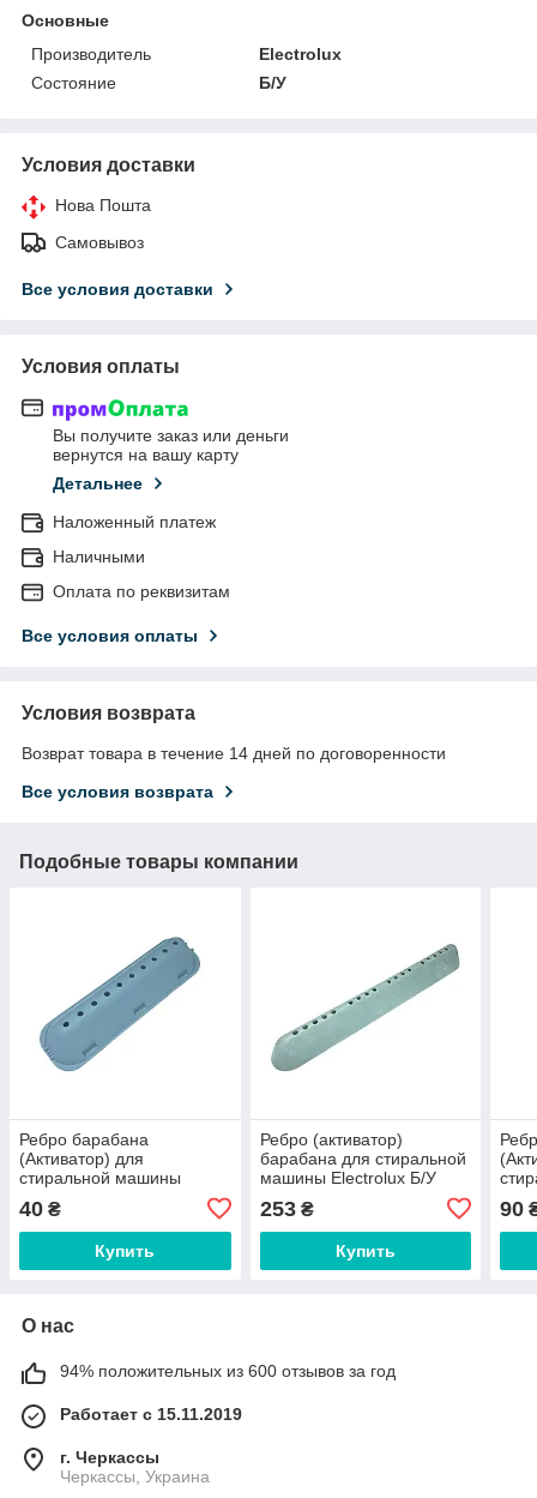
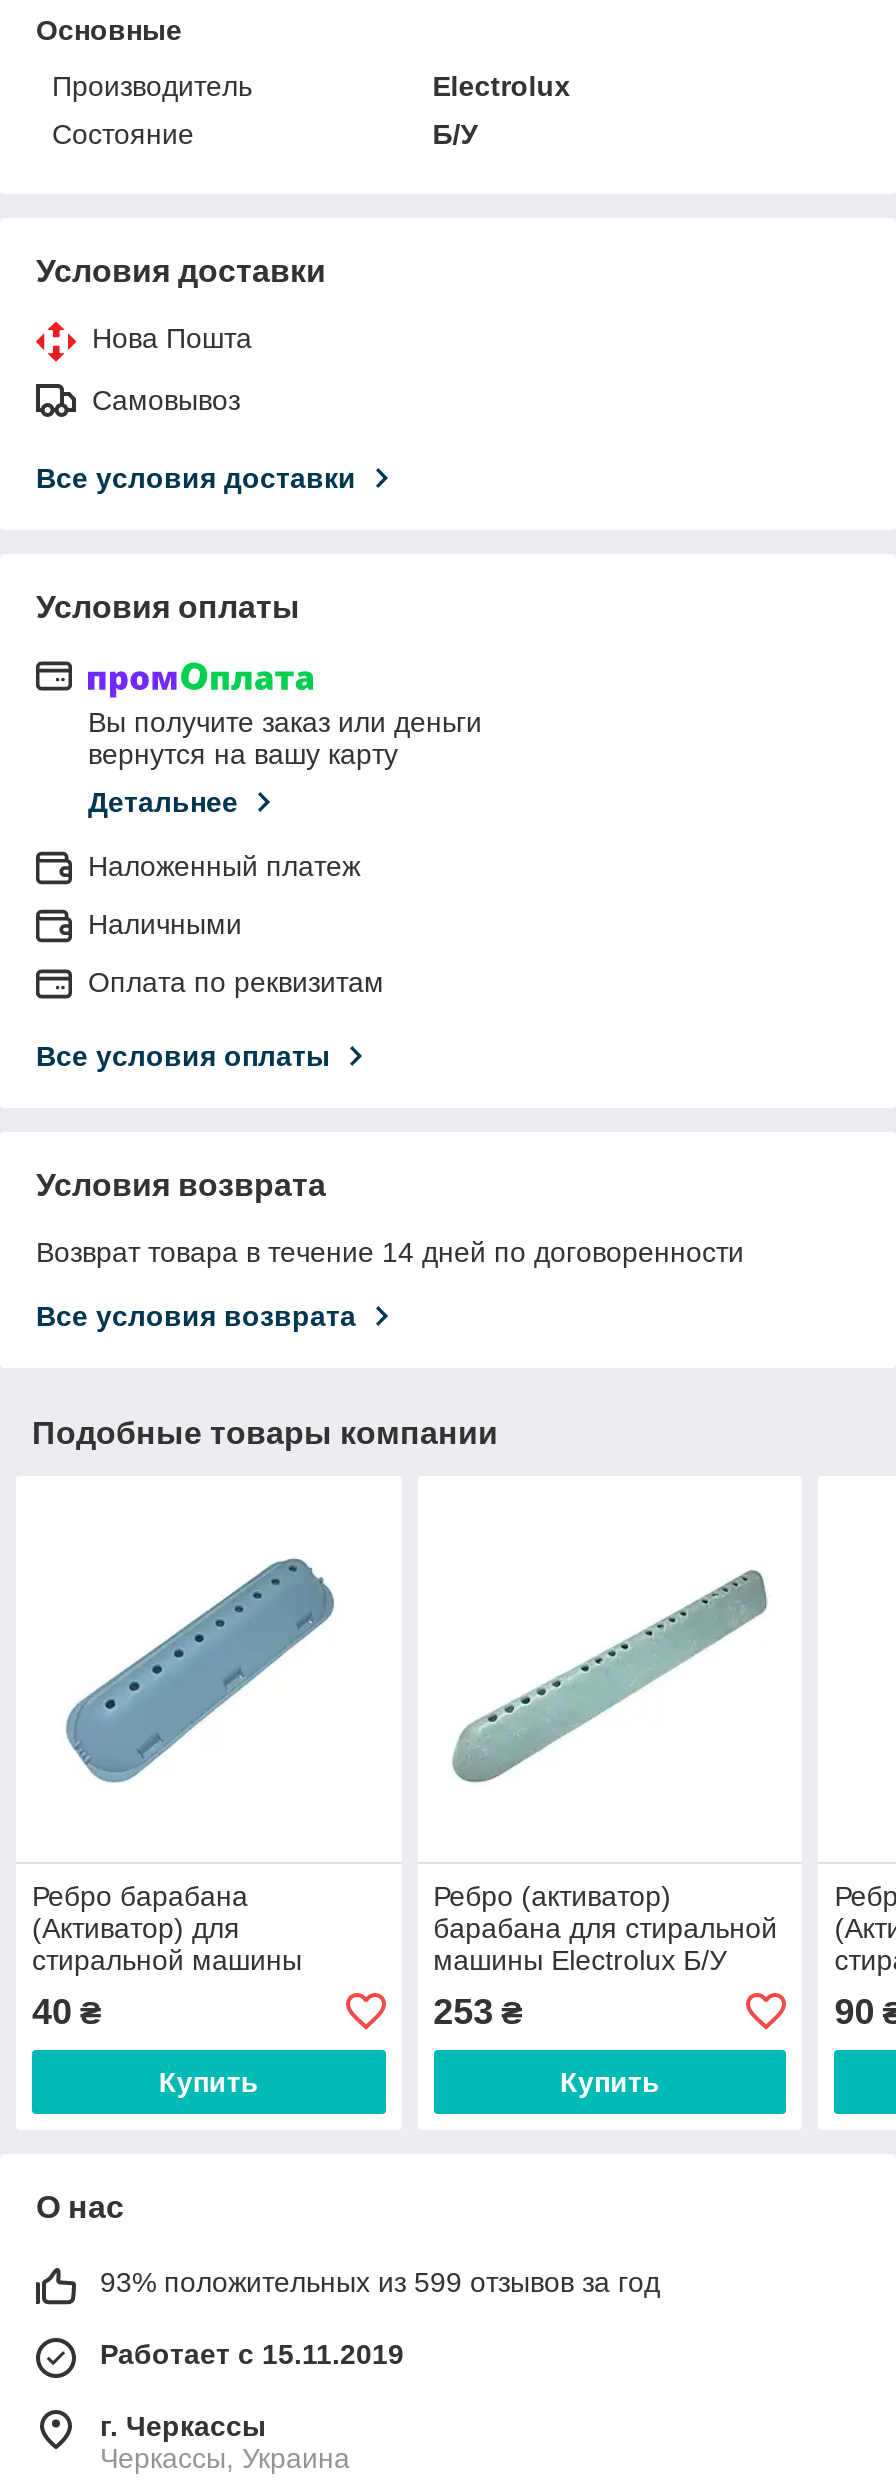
- 94% положительных из 600 отзывов за год
+ 93% положительных из 599 отзывов за год
